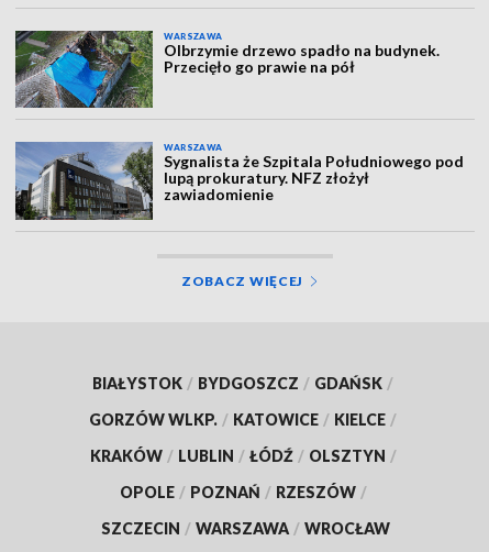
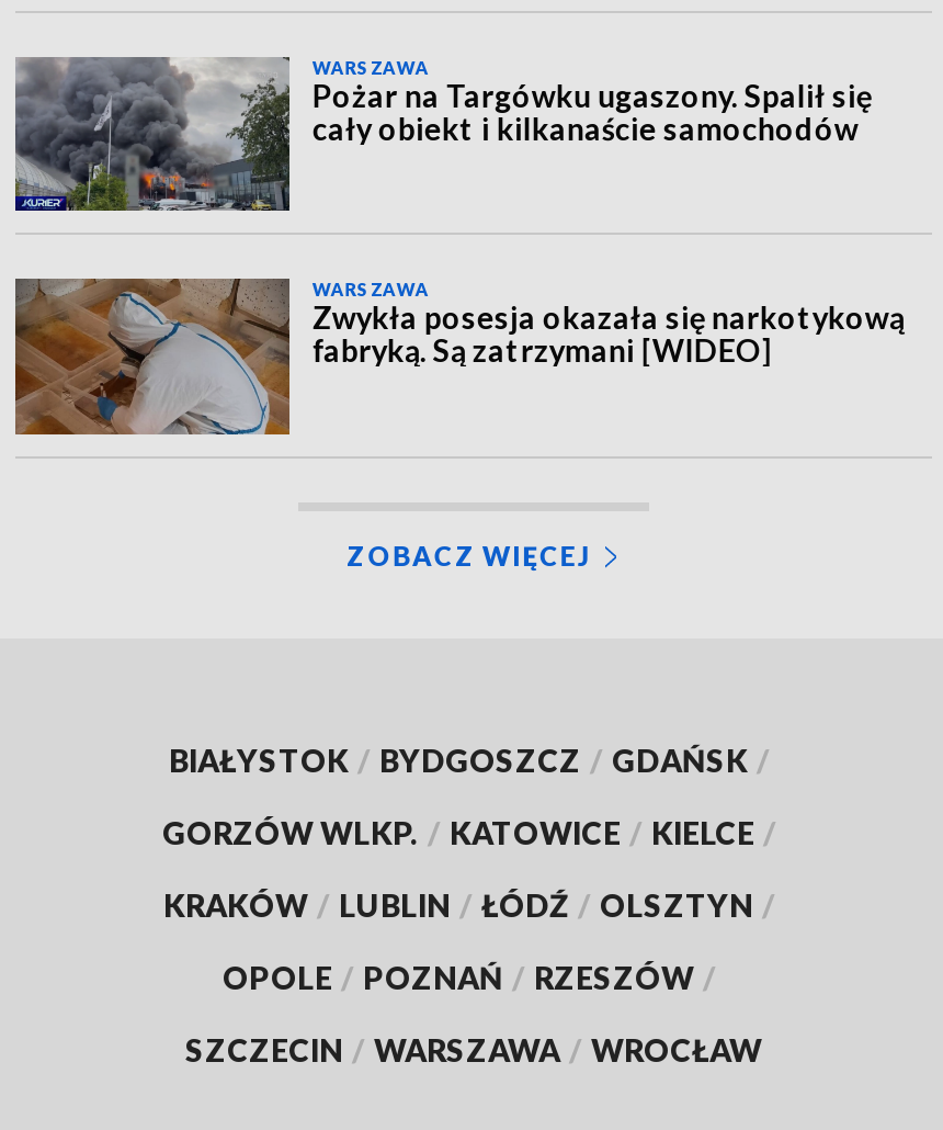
- [image]
- Olbrzymie drzewo spadło na budynek.
- Przecięło go prawie na pół
+ [image]
+ Pożar na Targówku ugaszony. Spalił się
+ cały obiekt i kilkanaście samochodów

- [image]
- Sygnalista że Szpitala Południowego pod
- lupą prokuratury. NFZ złożył
- zawiadomienie
+ [image]
+ Zwykła posesja okazała się narkotykową
+ fabryką. Są zatrzymani [WIDEO]
